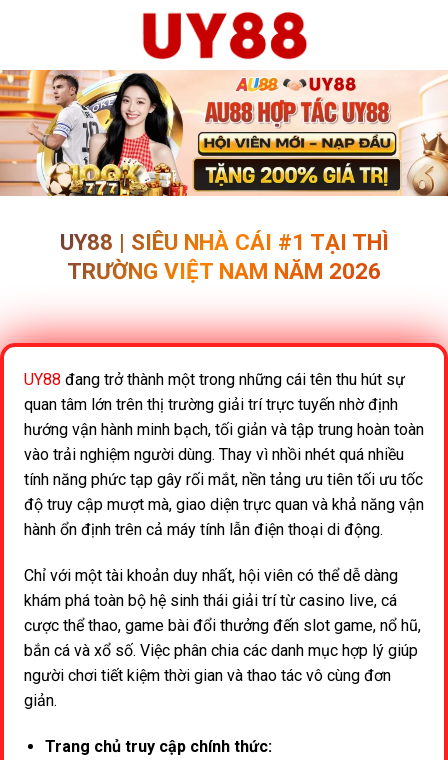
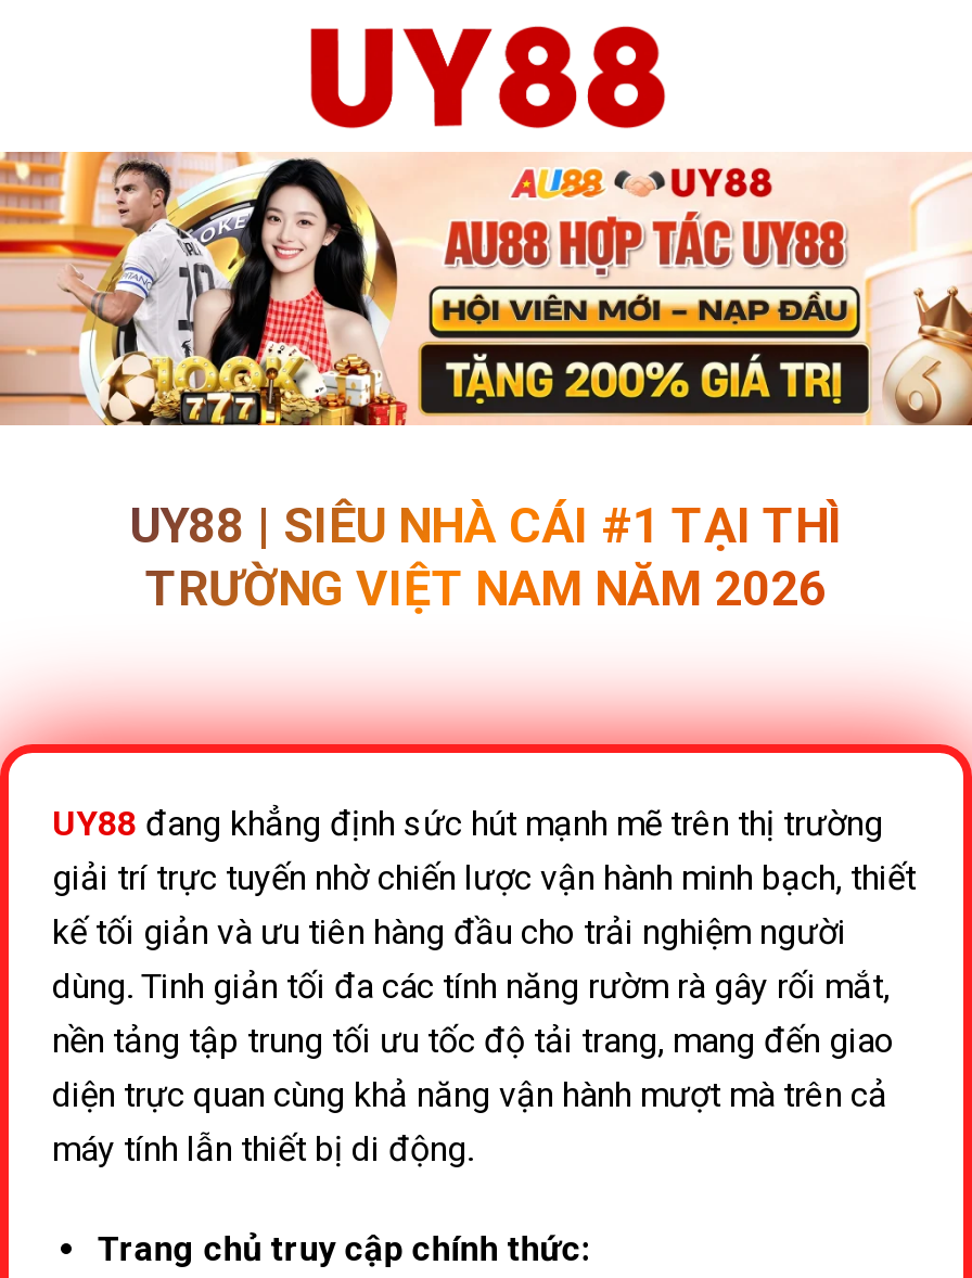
- UY88 đang trở thành một trong những cái tên thu hút sự
- quan tâm lớn trên thị trường giải trí trực tuyến nhờ định
- hướng vận hành minh bạch, tối giản và tập trung hoàn toàn
- vào trải nghiệm người dùng. Thay vì nhồi nhét quá nhiều
- tính năng phức tạp gây rối mắt, nền tảng ưu tiên tối ưu tốc
- độ truy cập mượt mà, giao diện trực quan và khả năng vận
- hành ổn định trên cả máy tính lẫn điện thoại di động.
- Chỉ với một tài khoản duy nhất, hội viên có thể dễ dàng
- khám phá toàn bộ hệ sinh thái giải trí từ casino live, cá
- cược thể thao, game bài đổi thưởng đến slot game, nổ hũ,
- bắn cá và xổ số. Việc phân chia các danh mục hợp lý giúp
- người chơi tiết kiệm thời gian và thao tác vô cùng đơn
- giản.
+ UY88 đang khẳng định sức hút mạnh mẽ trên thị trường
+ giải trí trực tuyến nhờ chiến lược vận hành minh bạch, thiết
+ kế tối giản và ưu tiên hàng đầu cho trải nghiệm người
+ dùng. Tinh giản tối đa các tính năng rườm rà gây rối mắt,
+ nền tảng tập trung tối ưu tốc độ tải trang, mang đến giao
+ diện trực quan cùng khả năng vận hành mượt mà trên cả
+ máy tính lẫn thiết bị di động.
